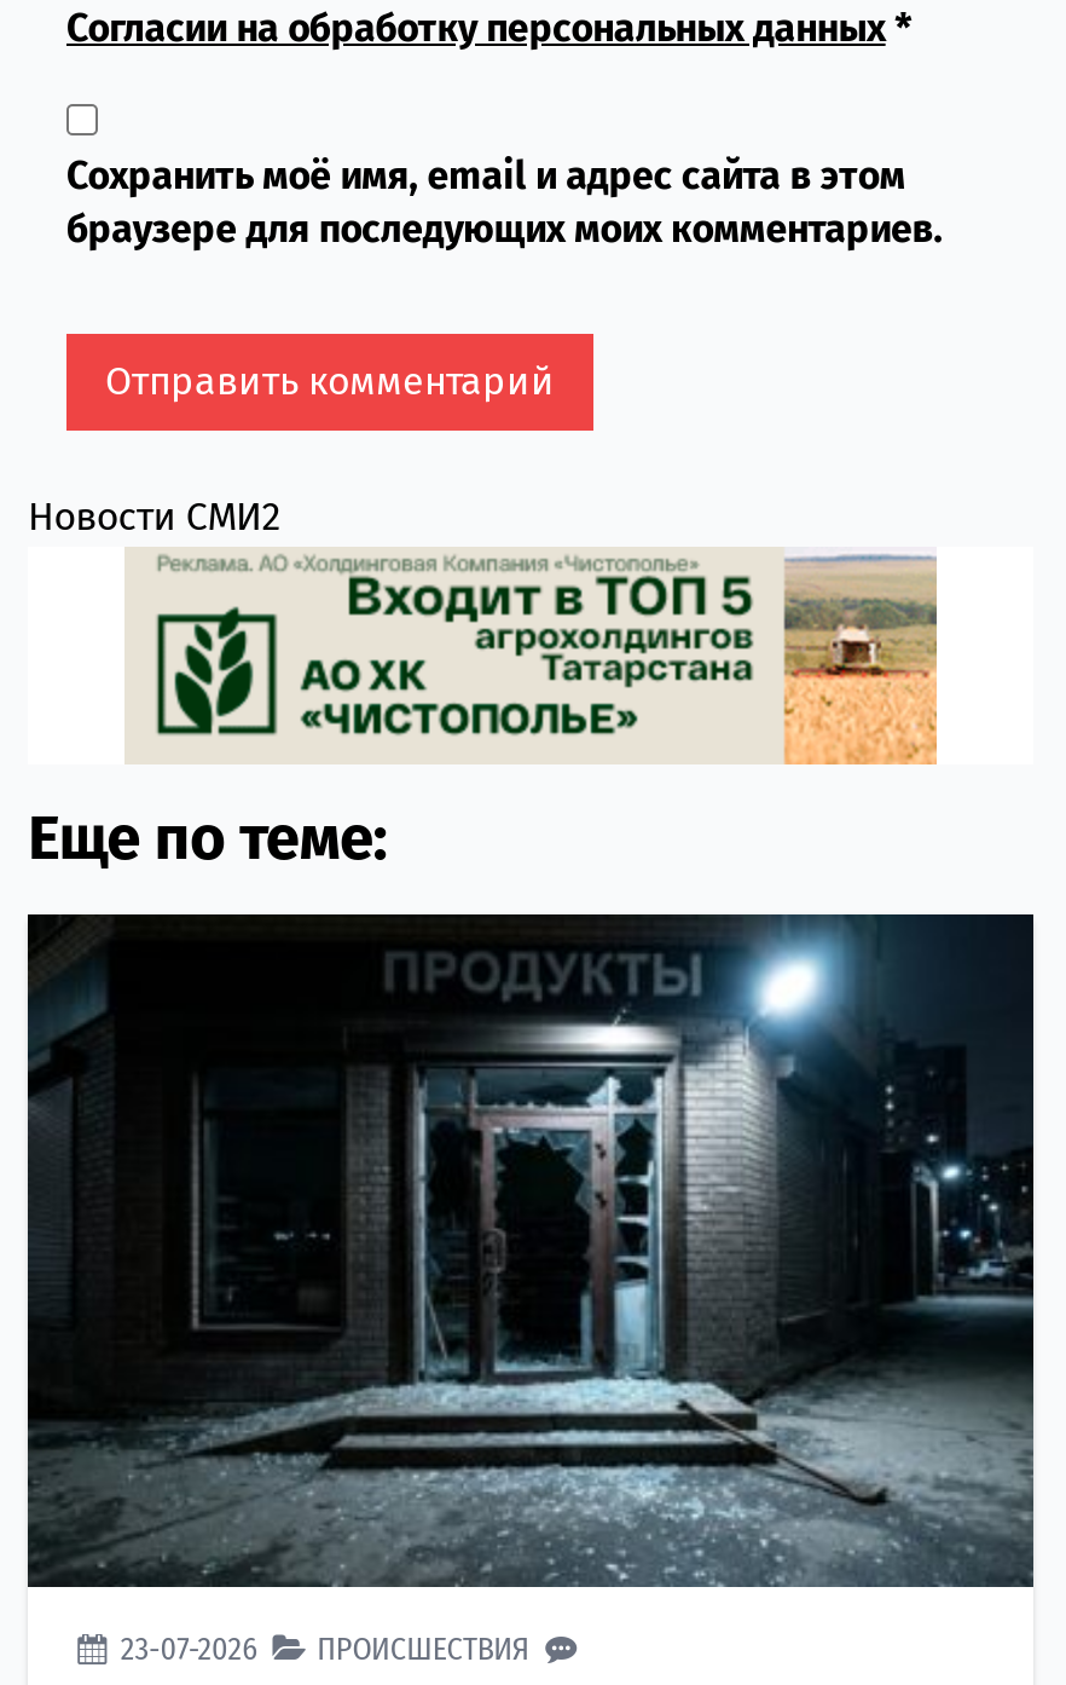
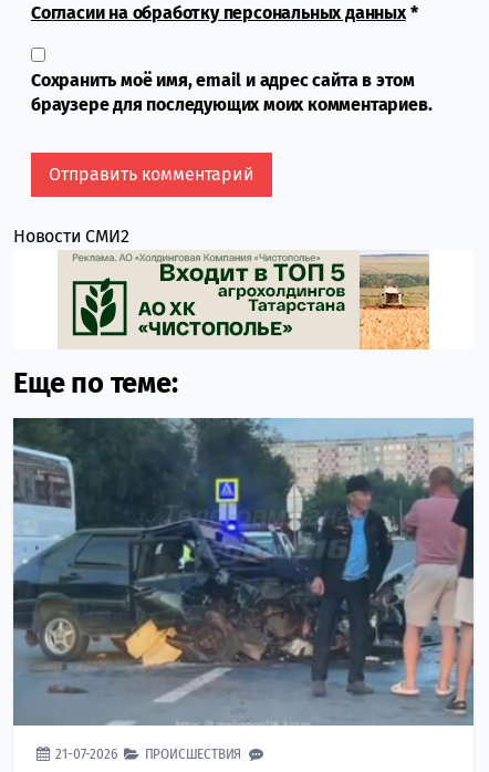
- [image]
- 23-07-2026 ПРОИСШЕСТВИЯ
+ [image]
+ 21-07-2026 ПРОИСШЕСТВИЯ
